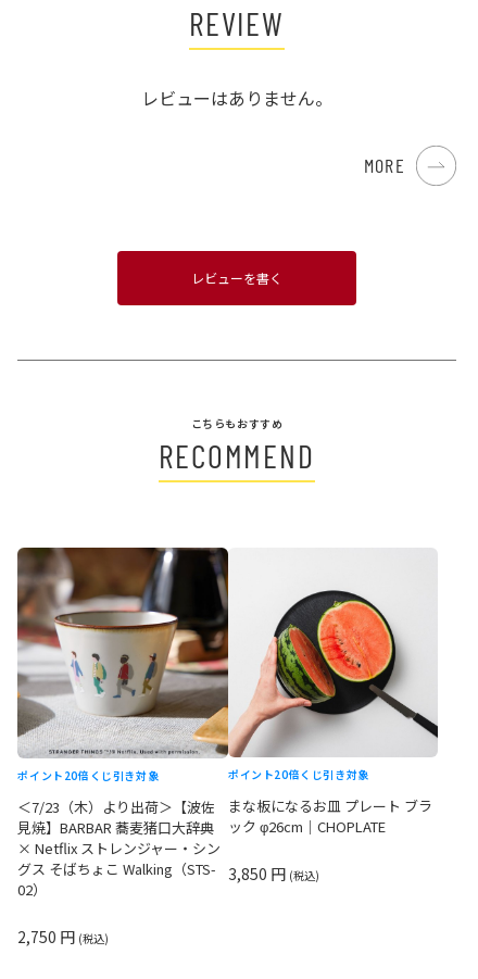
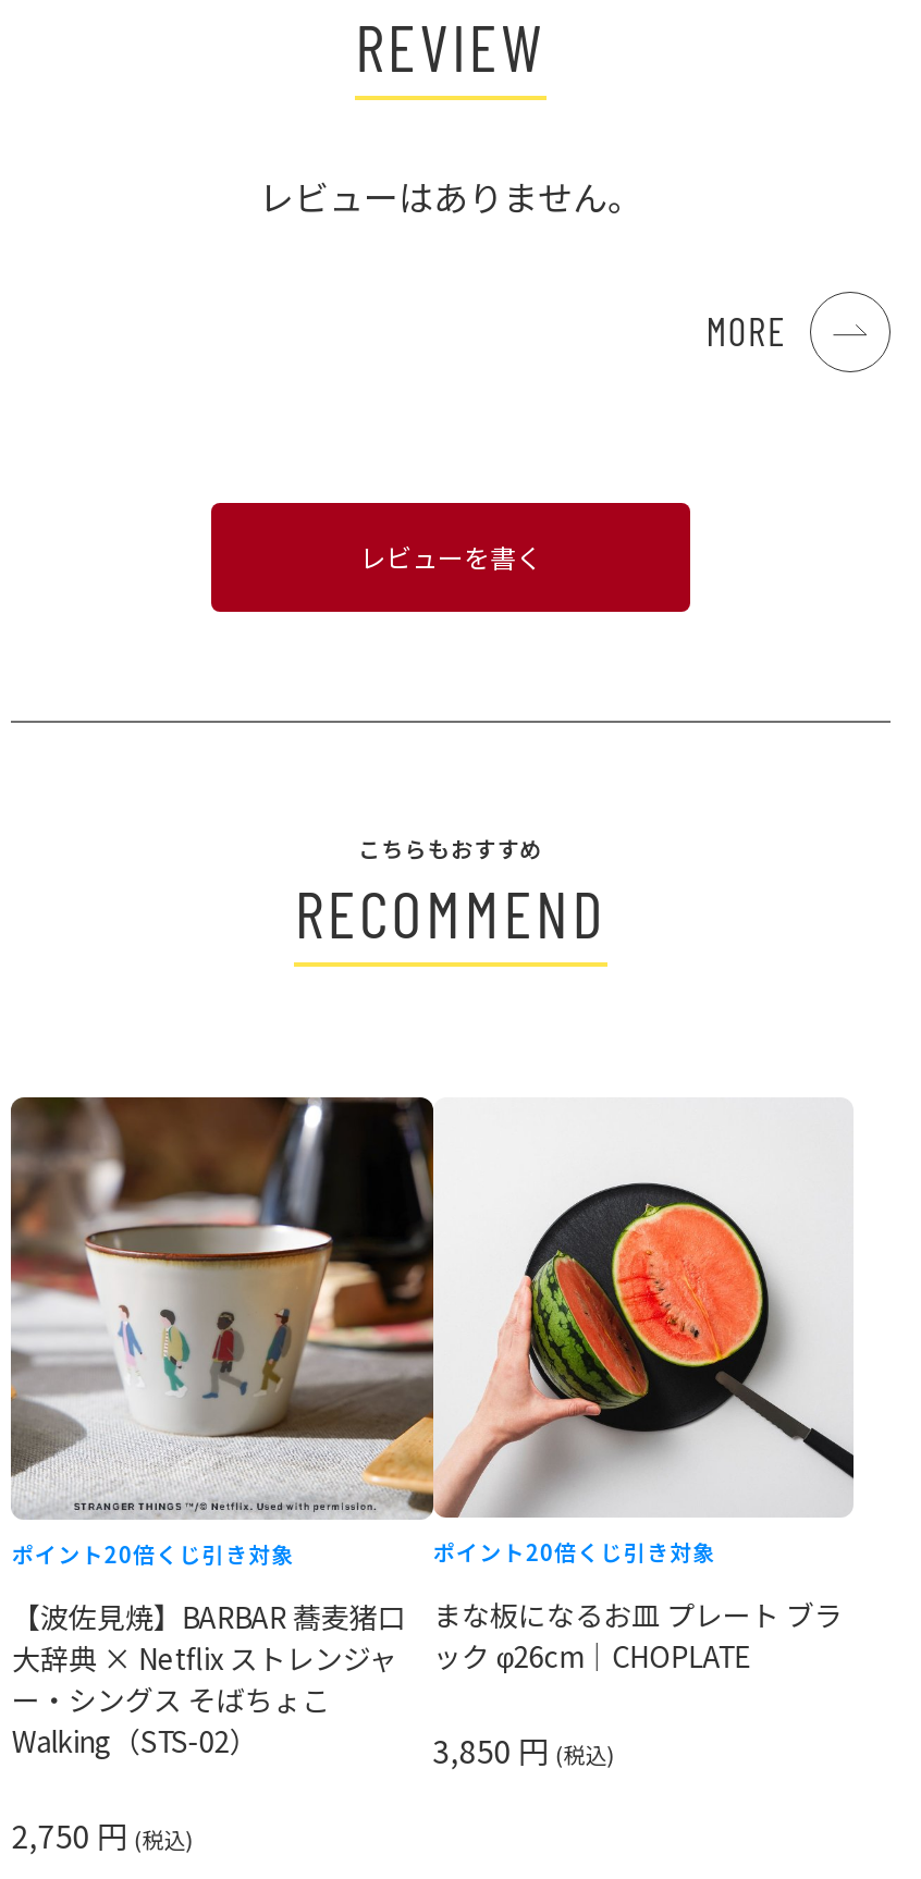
- ＜7/23（木）より出荷＞【波佐
- 見焼】BARBAR 蕎麦猪口大辞典
- × Netflix ストレンジャー・シン
- グス そばちょこ Walking（STS-
- 02）
+ 【波佐見焼】BARBAR 蕎麦猪口
+ 大辞典 × Netflix ストレンジャ
+ ー・シングス そばちょこ
+ Walking（STS-02）
